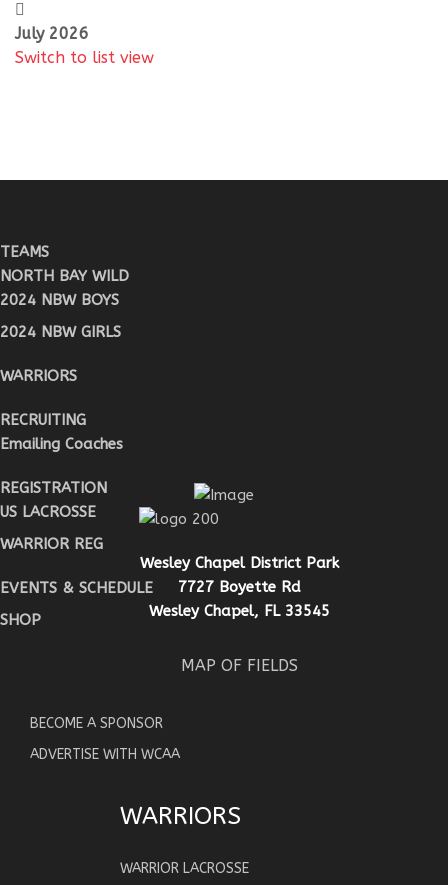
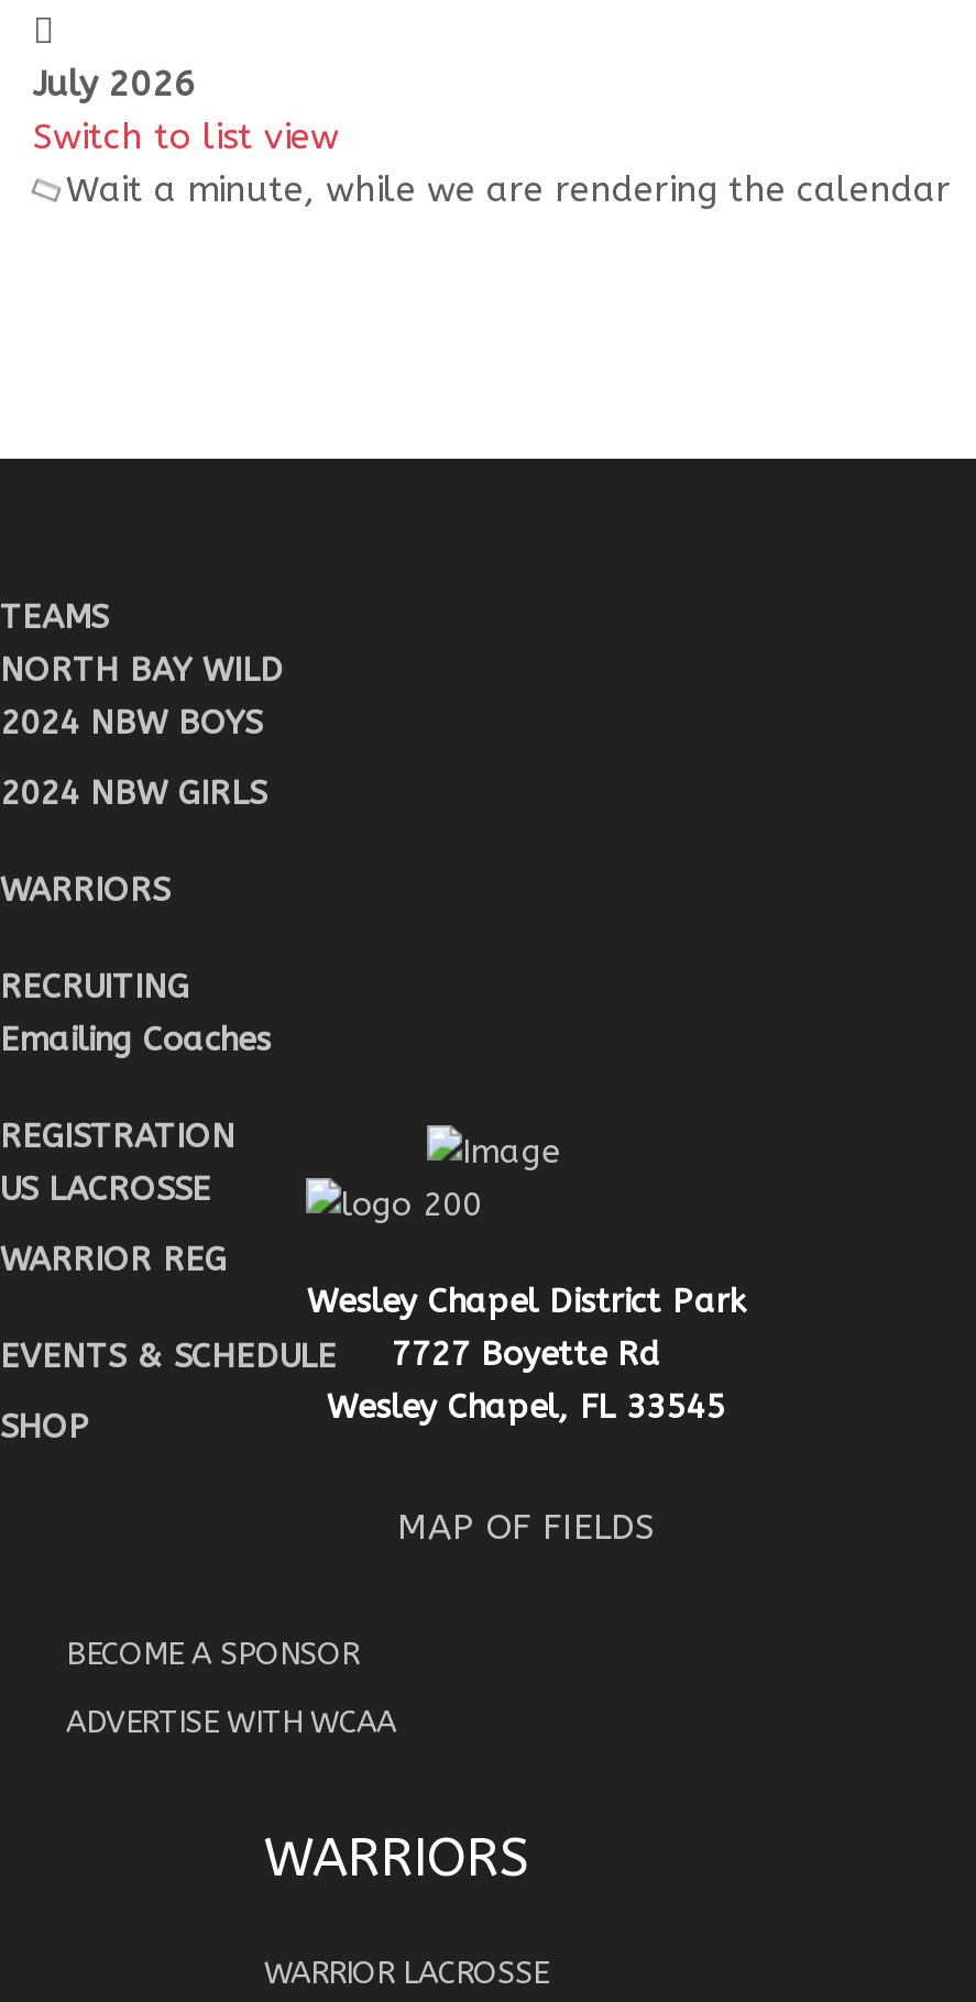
+ Wait a minute, while we are rendering the calendar
